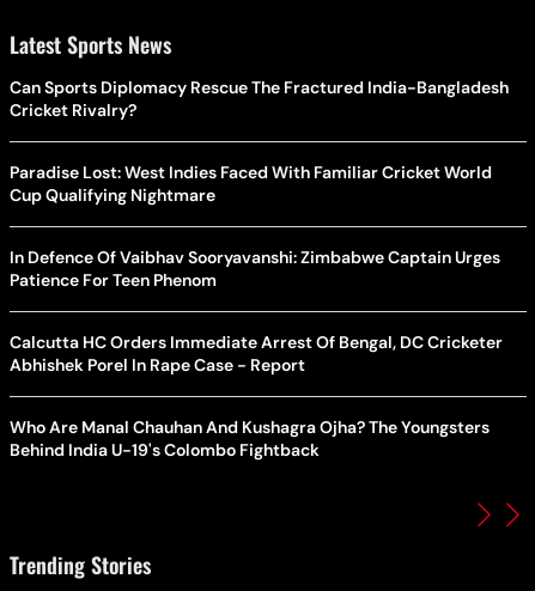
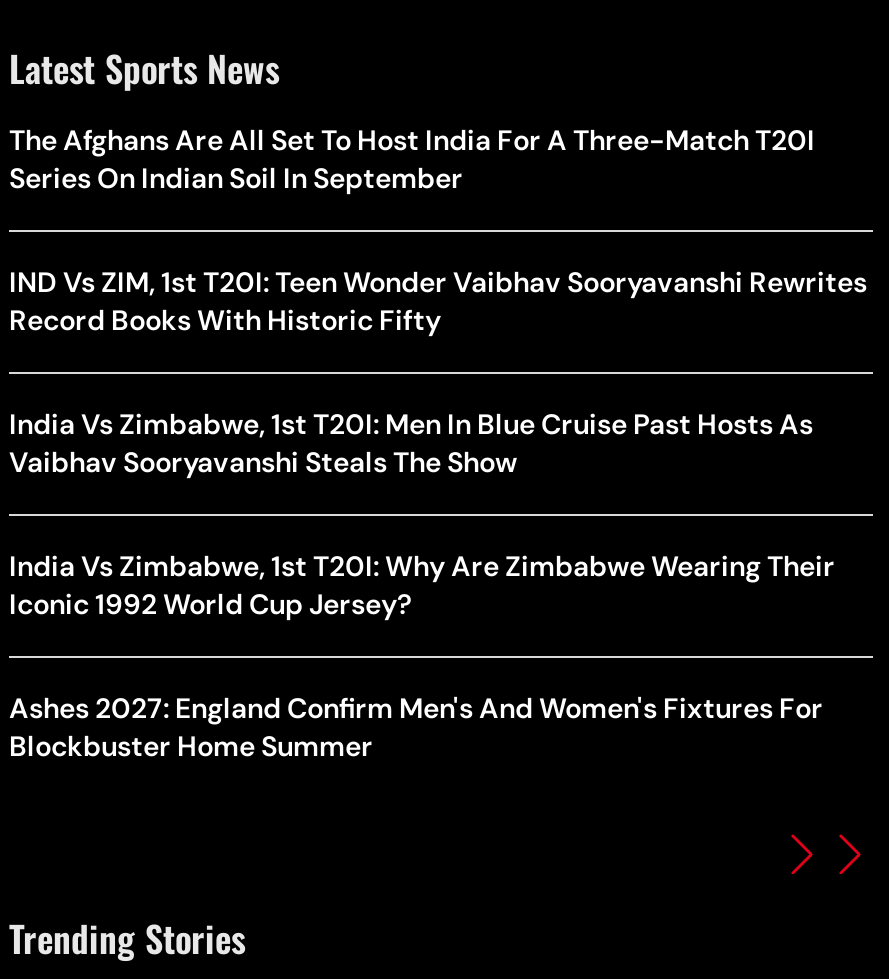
- Can Sports Diplomacy Rescue The Fractured India-Bangladesh
- Cricket Rivalry?
+ The Afghans Are All Set To Host India For A Three-Match T20I
+ Series On Indian Soil In September

- Paradise Lost: West Indies Faced With Familiar Cricket World
- Cup Qualifying Nightmare
+ IND Vs ZIM, 1st T20I: Teen Wonder Vaibhav Sooryavanshi Rewrites
+ Record Books With Historic Fifty

- In Defence Of Vaibhav Sooryavanshi: Zimbabwe Captain Urges
- Patience For Teen Phenom
+ India Vs Zimbabwe, 1st T20I: Men In Blue Cruise Past Hosts As
+ Vaibhav Sooryavanshi Steals The Show

- Calcutta HC Orders Immediate Arrest Of Bengal, DC Cricketer
- Abhishek Porel In Rape Case - Report
+ India Vs Zimbabwe, 1st T20I: Why Are Zimbabwe Wearing Their
+ Iconic 1992 World Cup Jersey?

- Who Are Manal Chauhan And Kushagra Ojha? The Youngsters
- Behind India U-19's Colombo Fightback
+ Ashes 2027: England Confirm Men's And Women's Fixtures For
+ Blockbuster Home Summer
